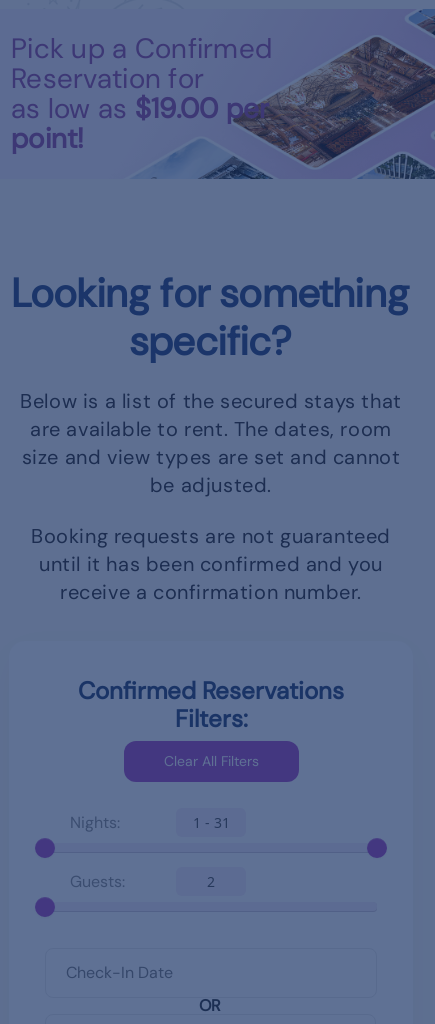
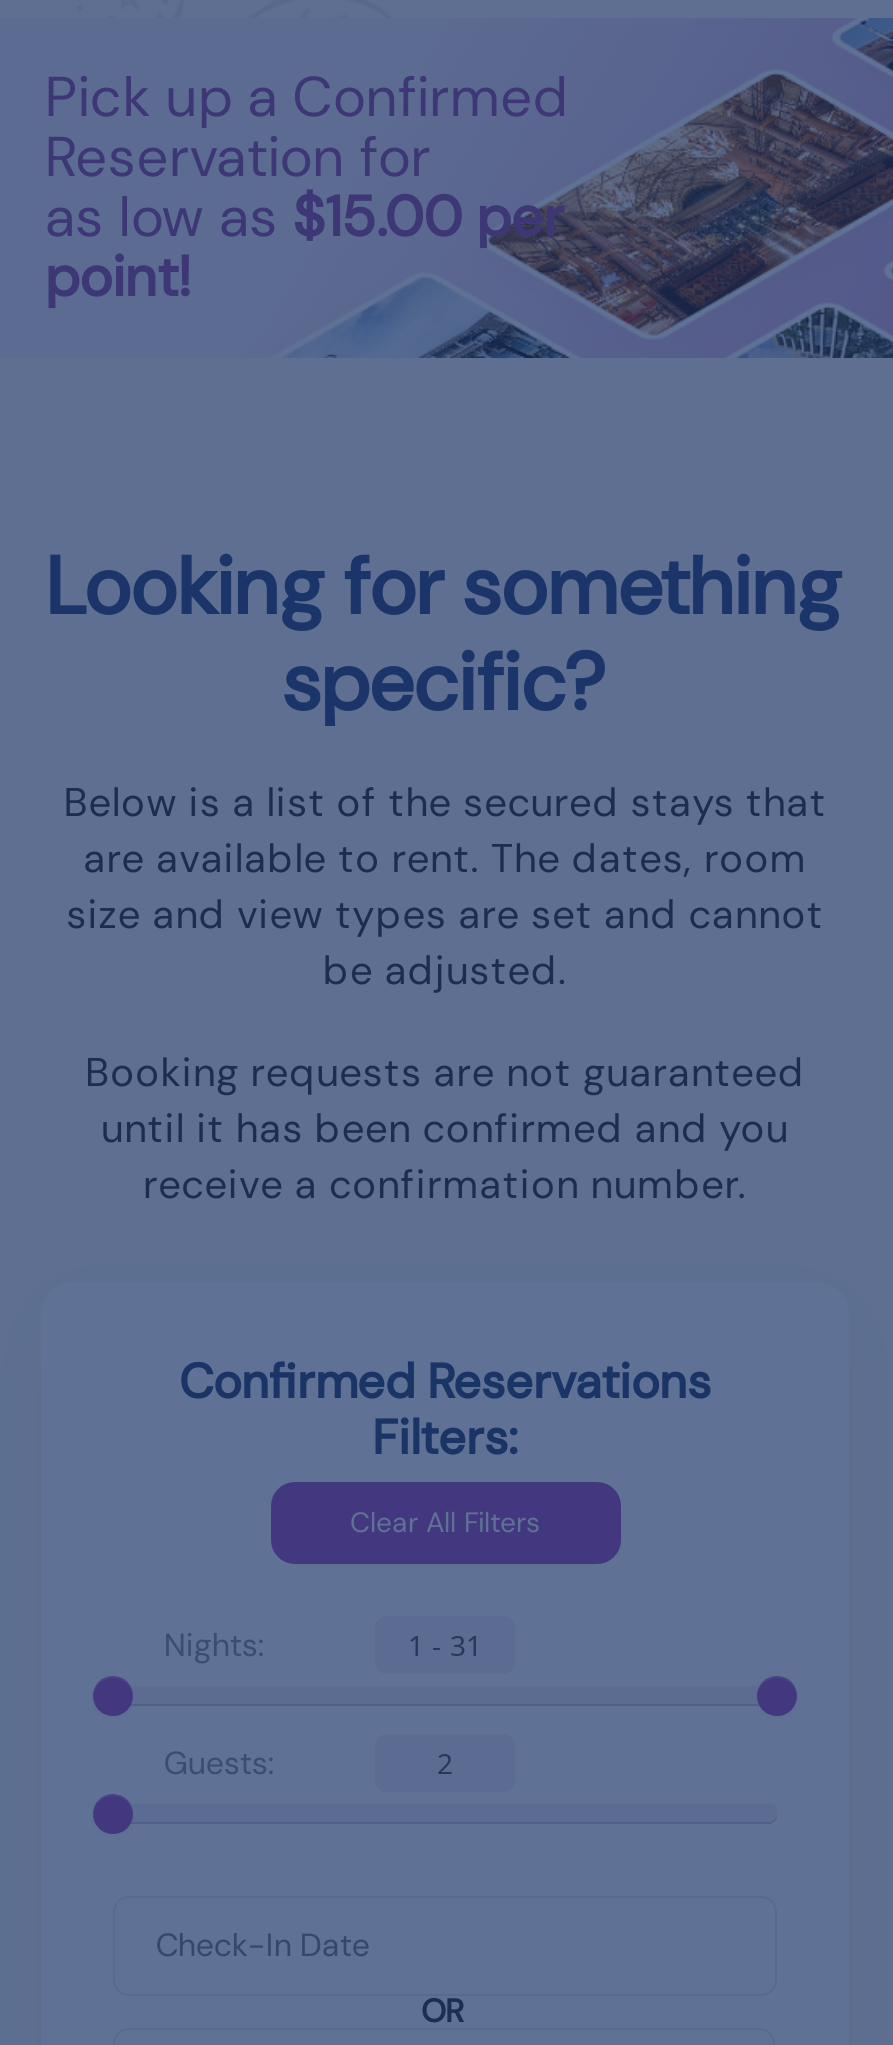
- as low as $19.00 per
+ as low as $15.00 per
